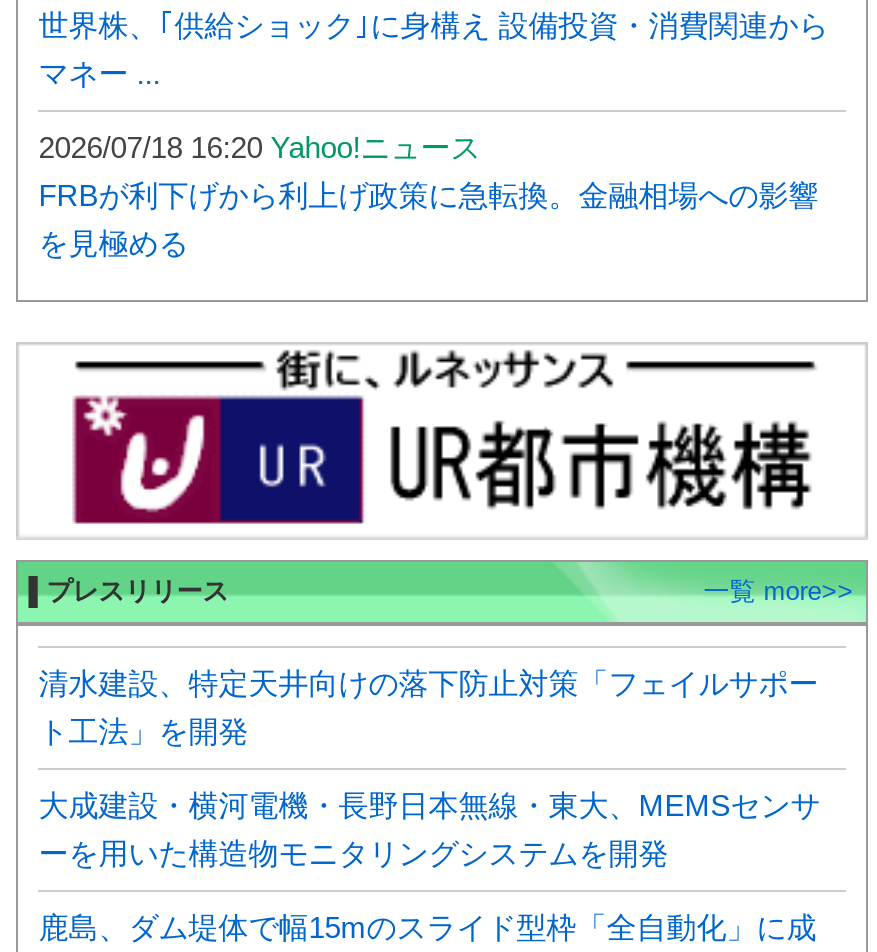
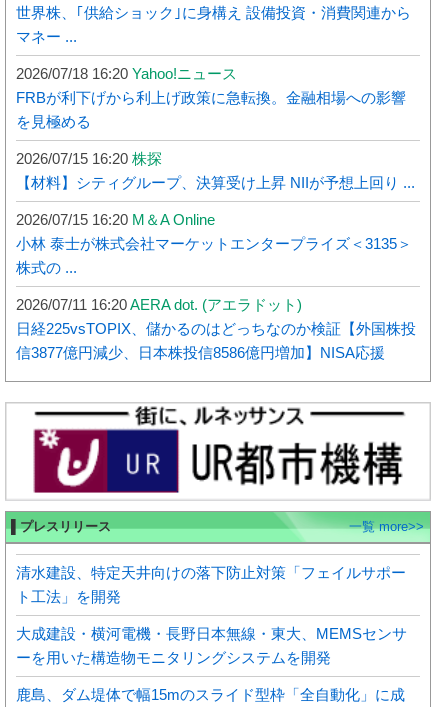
+ 2026/07/15 16:20 株探
+ 【材料】シティグループ、決算受け上昇 NIIが予想上回り ...
+ 2026/07/15 16:20 M＆A Online
+ 小林 泰士が株式会社マーケットエンタープライズ＜3135＞
+ 株式の ...
+ 2026/07/11 16:20 AERA dot. (アエラドット)
+ 日経225vsTOPIX、儲かるのはどっちなのか検証【外国株投
+ 信3877億円減少、日本株投信8586億円増加】NISA応援
